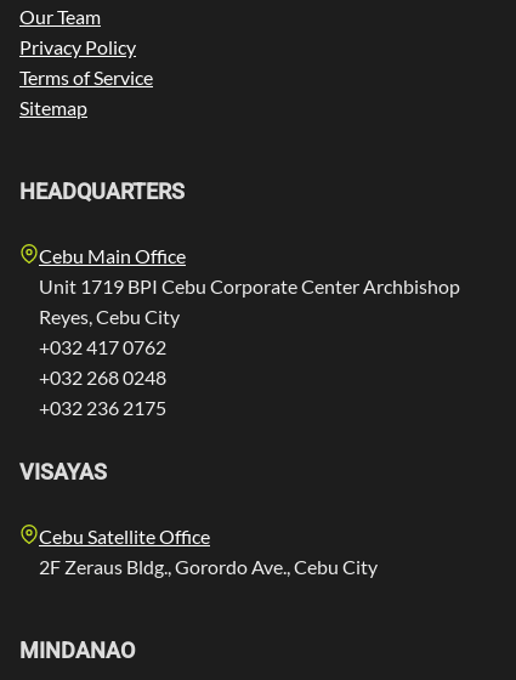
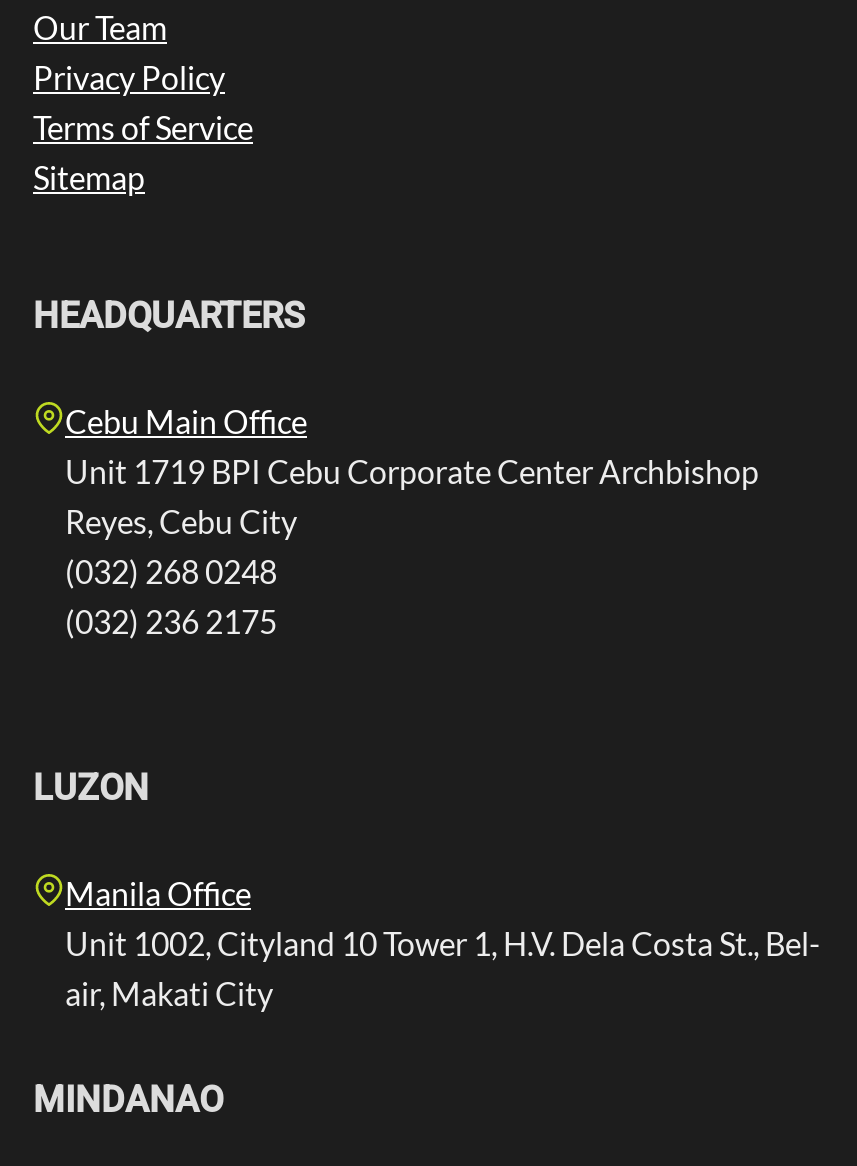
- +032 417 0762
- +032 268 0248
- +032 236 2175
+ (032) 268 0248
+ (032) 236 2175

- VISAYAS
+ LUZON

- Cebu Satellite Office
- 2F Zeraus Bldg., Gorordo Ave., Cebu City
+ Manila Office
+ Unit 1002, Cityland 10 Tower 1, H.V. Dela Costa St., Bel-
+ air, Makati City
